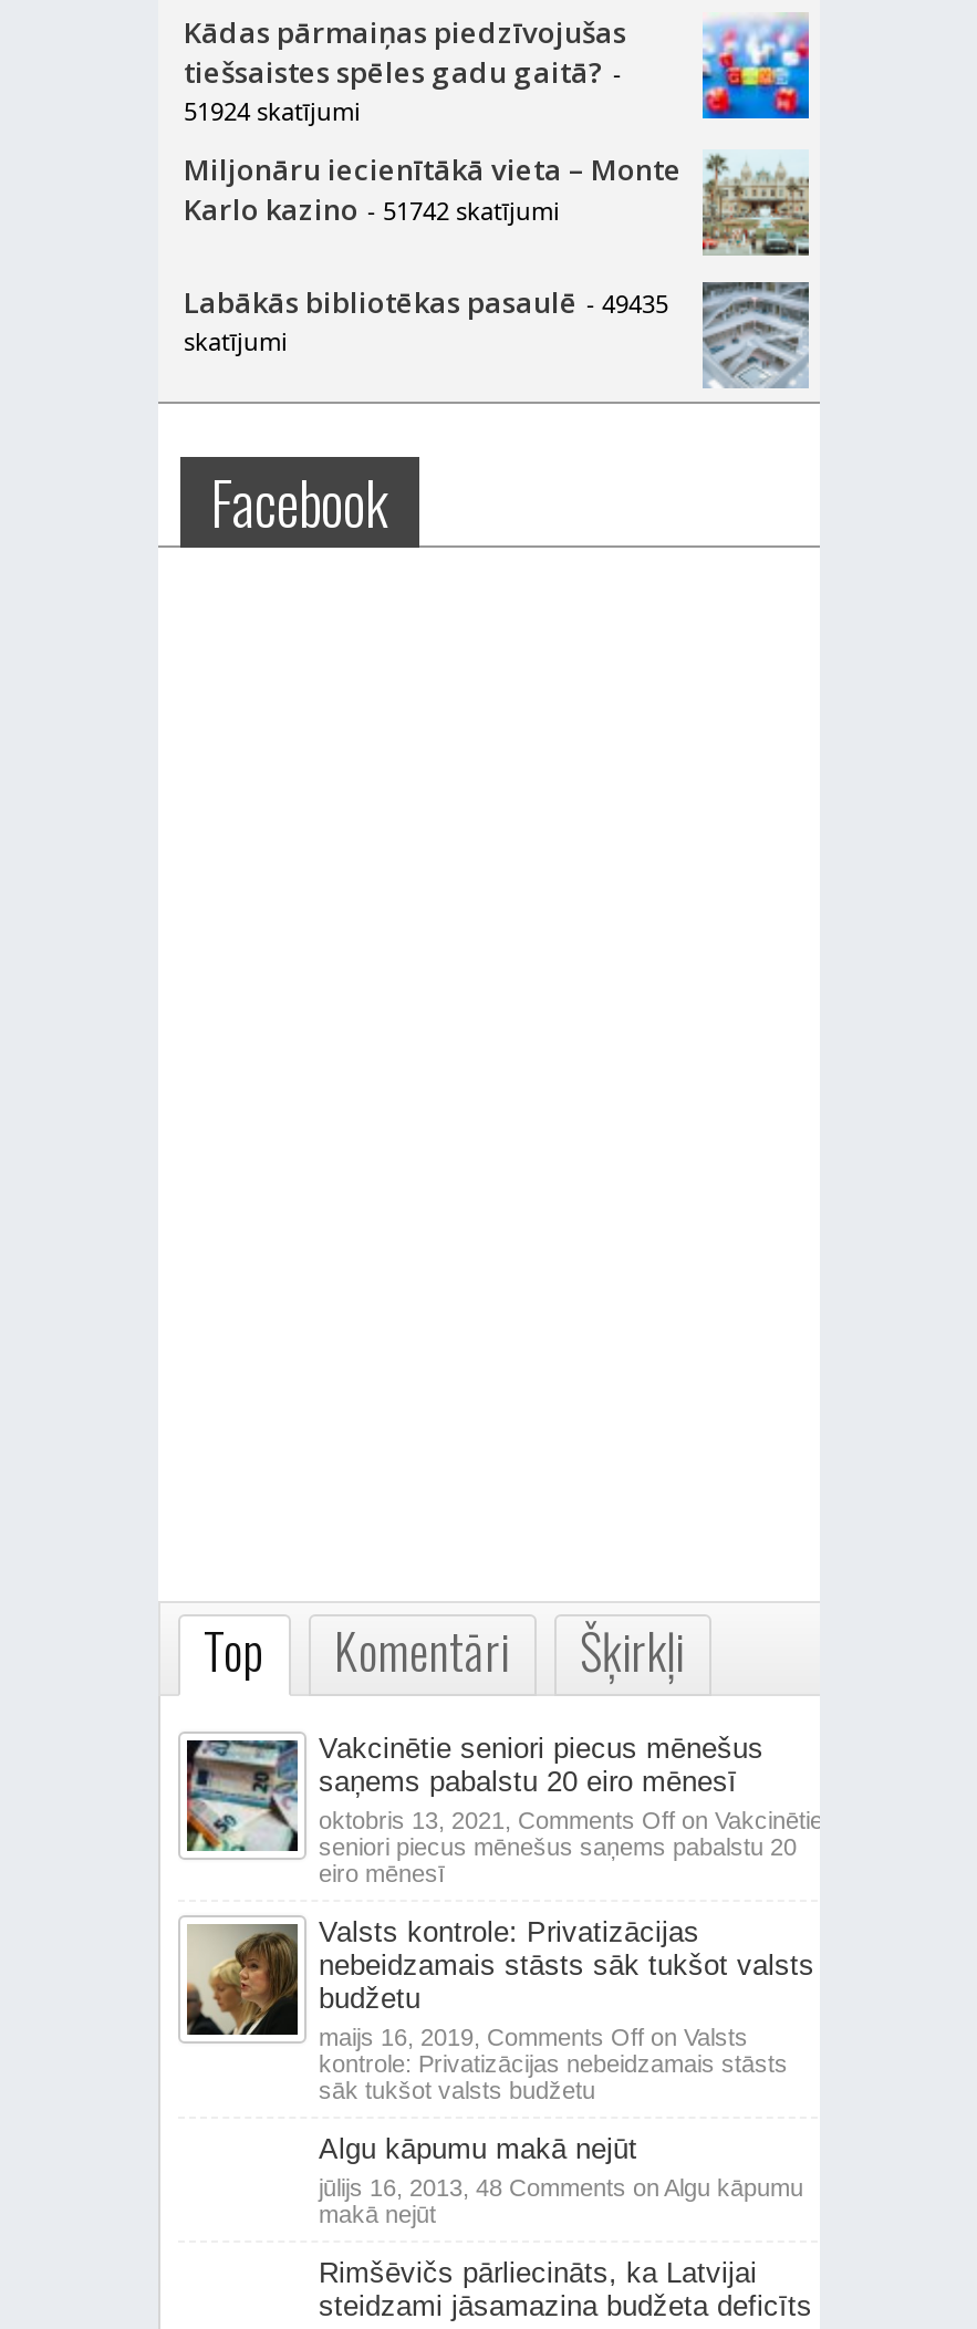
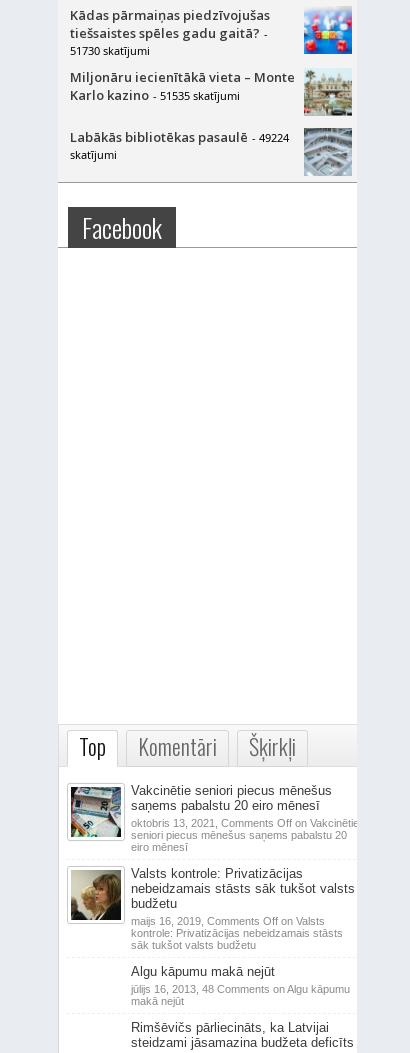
- 51924 skatījumi
+ 51730 skatījumi

- Karlo kazino - 51742 skatījumi
+ Karlo kazino - 51535 skatījumi

- Labākās bibliotēkas pasaulē - 49435
+ Labākās bibliotēkas pasaulē - 49224
